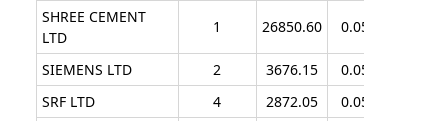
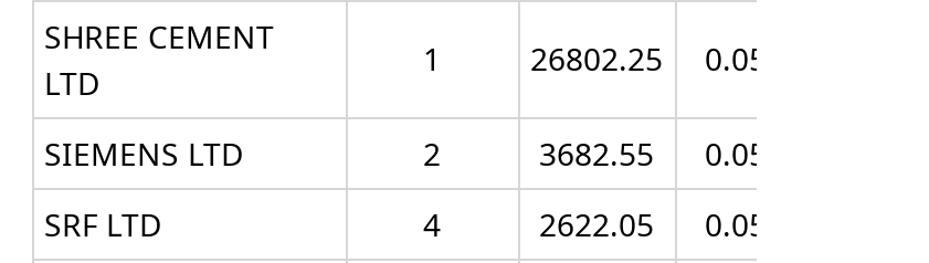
- 26850.60
+ 26802.25

- 3676.15
+ 3682.55

- 2872.05
+ 2622.05
